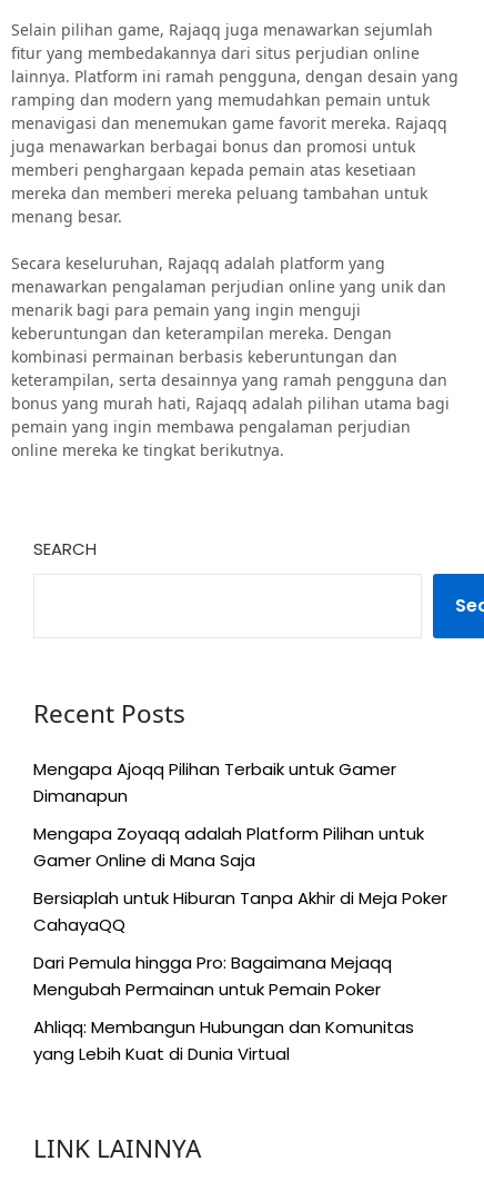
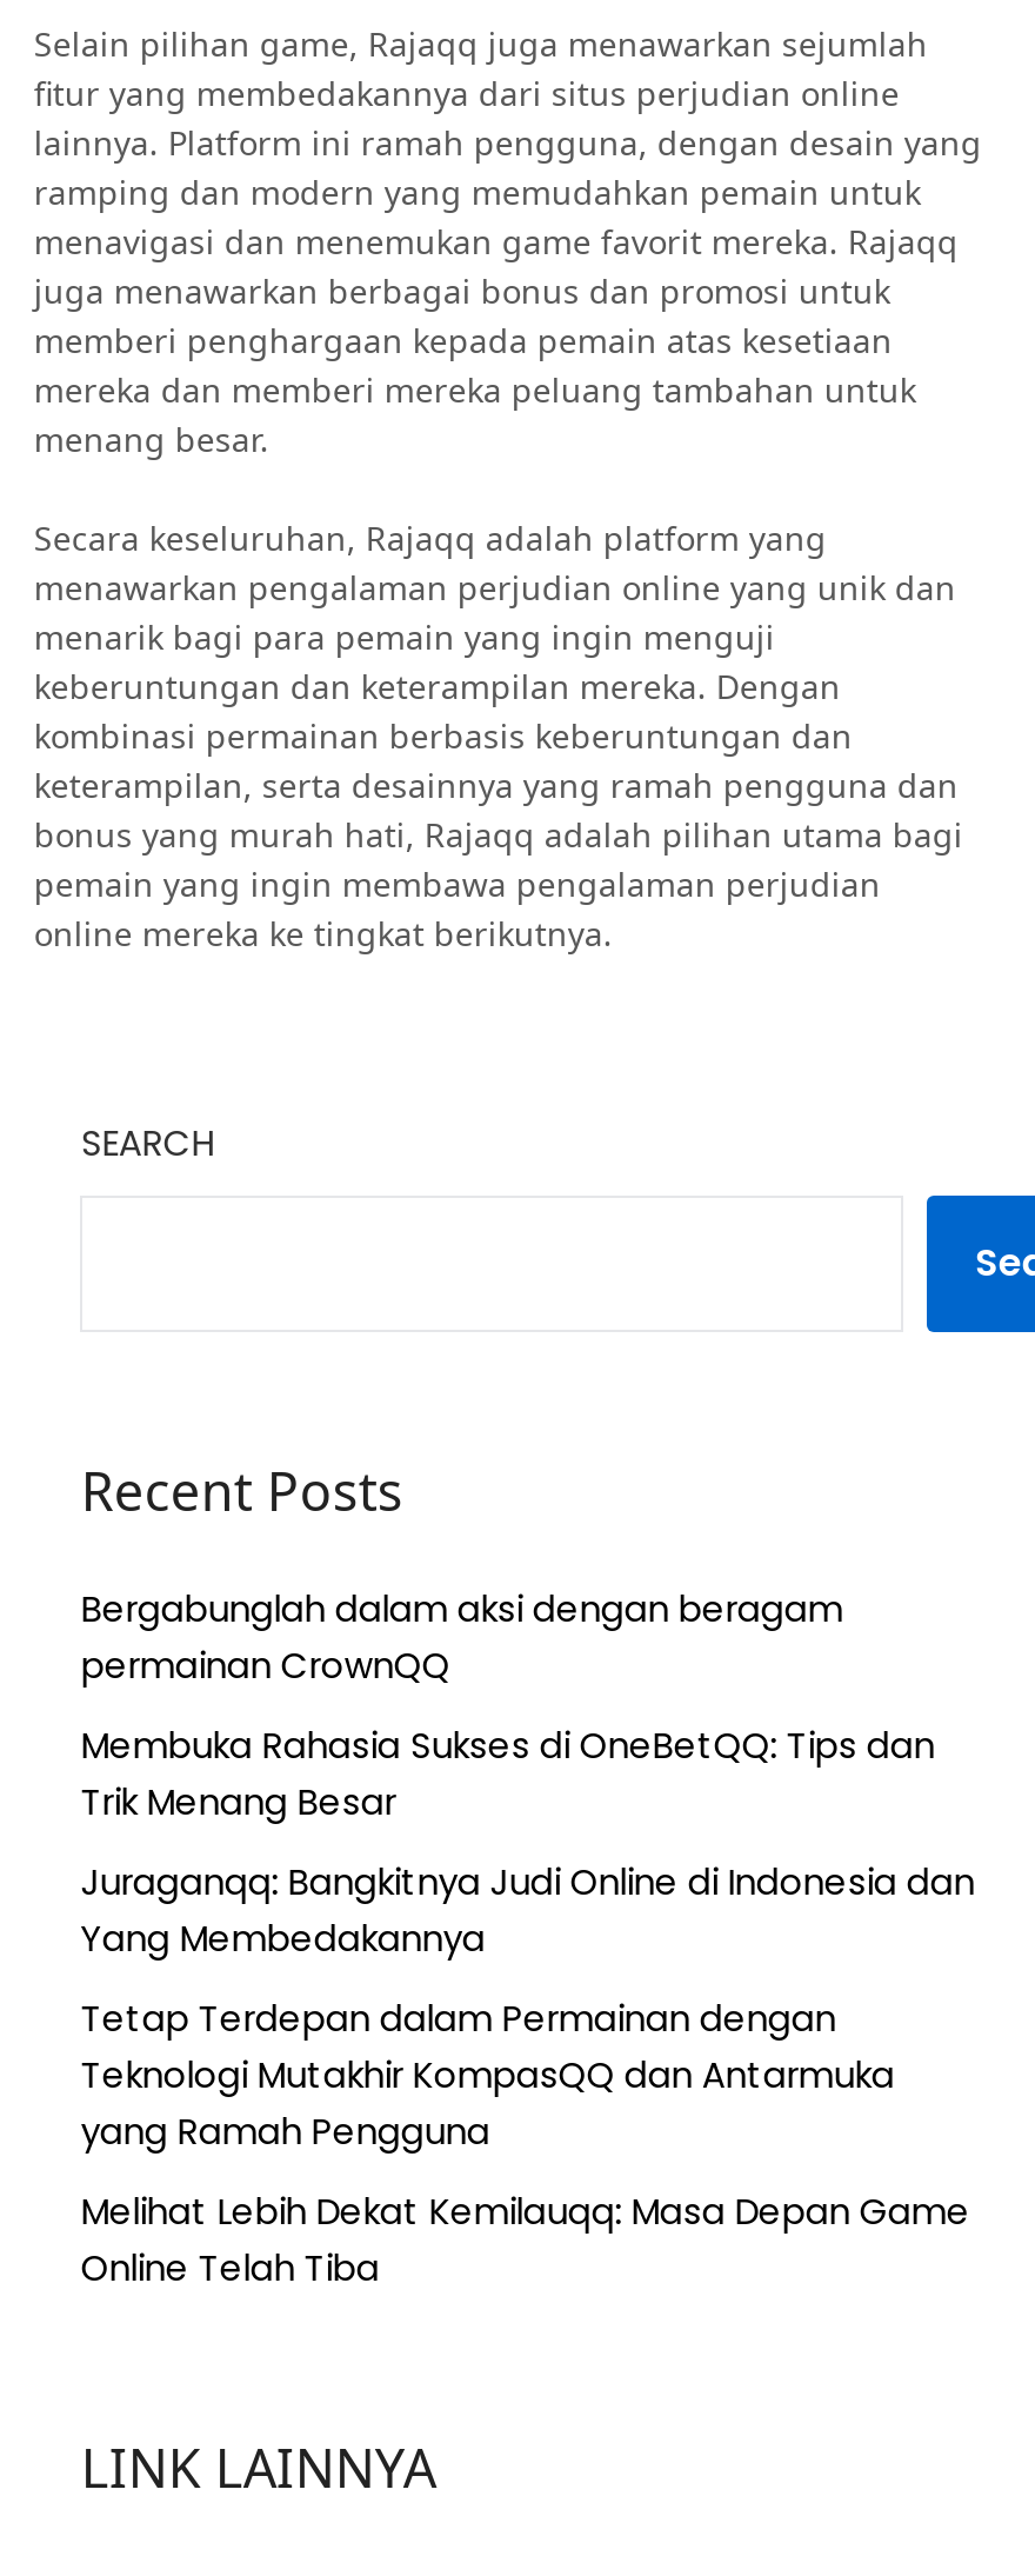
- Mengapa Ajoqq Pilihan Terbaik untuk Gamer
- Dimanapun
+ Bergabunglah dalam aksi dengan beragam
+ permainan CrownQQ

- Mengapa Zoyaqq adalah Platform Pilihan untuk
- Gamer Online di Mana Saja
+ Membuka Rahasia Sukses di OneBetQQ: Tips dan
+ Trik Menang Besar

- Bersiaplah untuk Hiburan Tanpa Akhir di Meja Poker
- CahayaQQ
+ Juraganqq: Bangkitnya Judi Online di Indonesia dan
+ Yang Membedakannya

- Dari Pemula hingga Pro: Bagaimana Mejaqq
- Mengubah Permainan untuk Pemain Poker
+ Tetap Terdepan dalam Permainan dengan
+ Teknologi Mutakhir KompasQQ dan Antarmuka
+ yang Ramah Pengguna

- Ahliqq: Membangun Hubungan dan Komunitas
- yang Lebih Kuat di Dunia Virtual
+ Melihat Lebih Dekat Kemilauqq: Masa Depan Game
+ Online Telah Tiba
